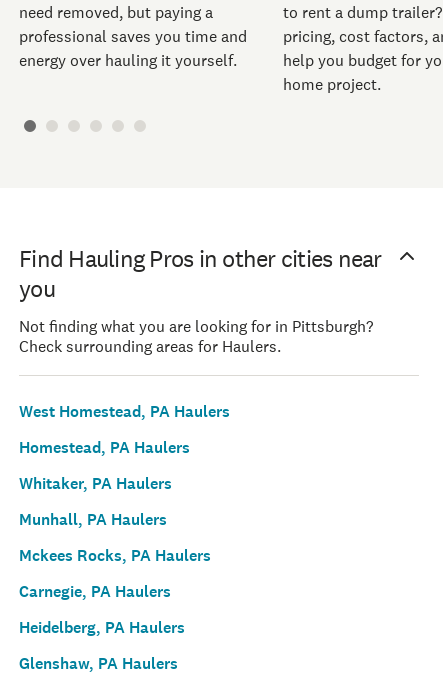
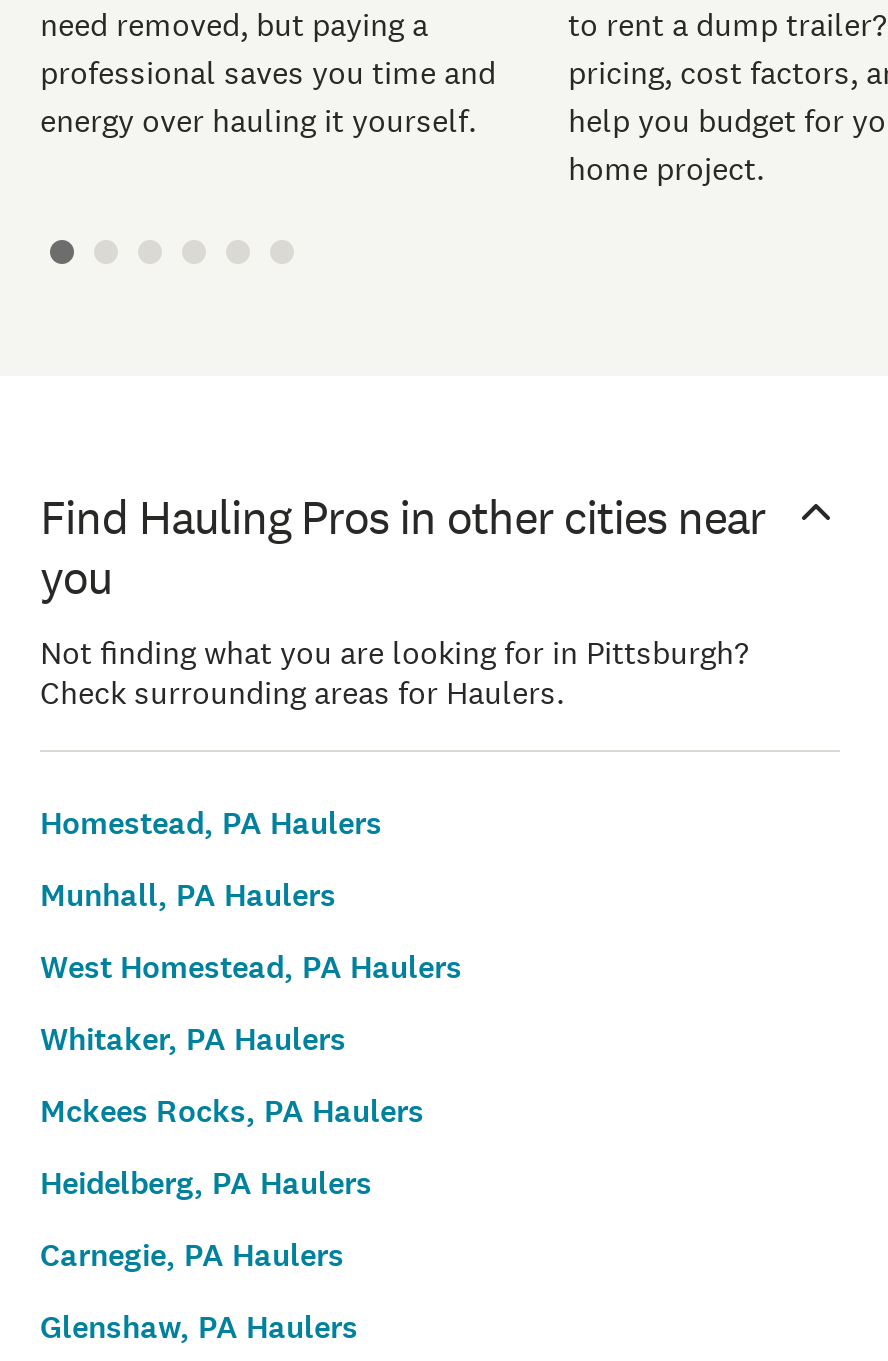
moved down: West Homestead, PA Haulers

moved up: Homestead, PA Haulers

moved down: Whitaker, PA Haulers

moved up: Munhall, PA Haulers

moved down: Carnegie, PA Haulers

moved up: Heidelberg, PA Haulers
